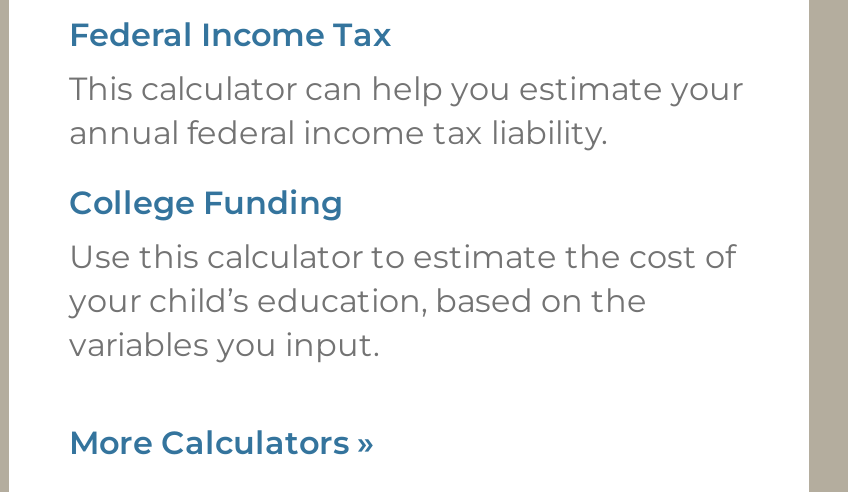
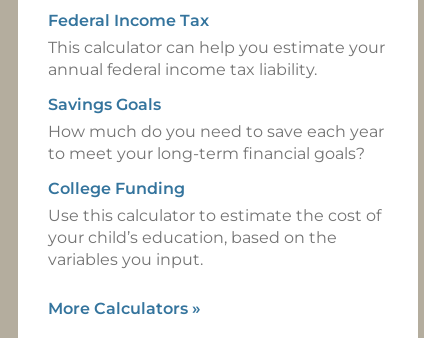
+ Savings Goals
+ How much do you need to save each year
+ to meet your long-term financial goals?
